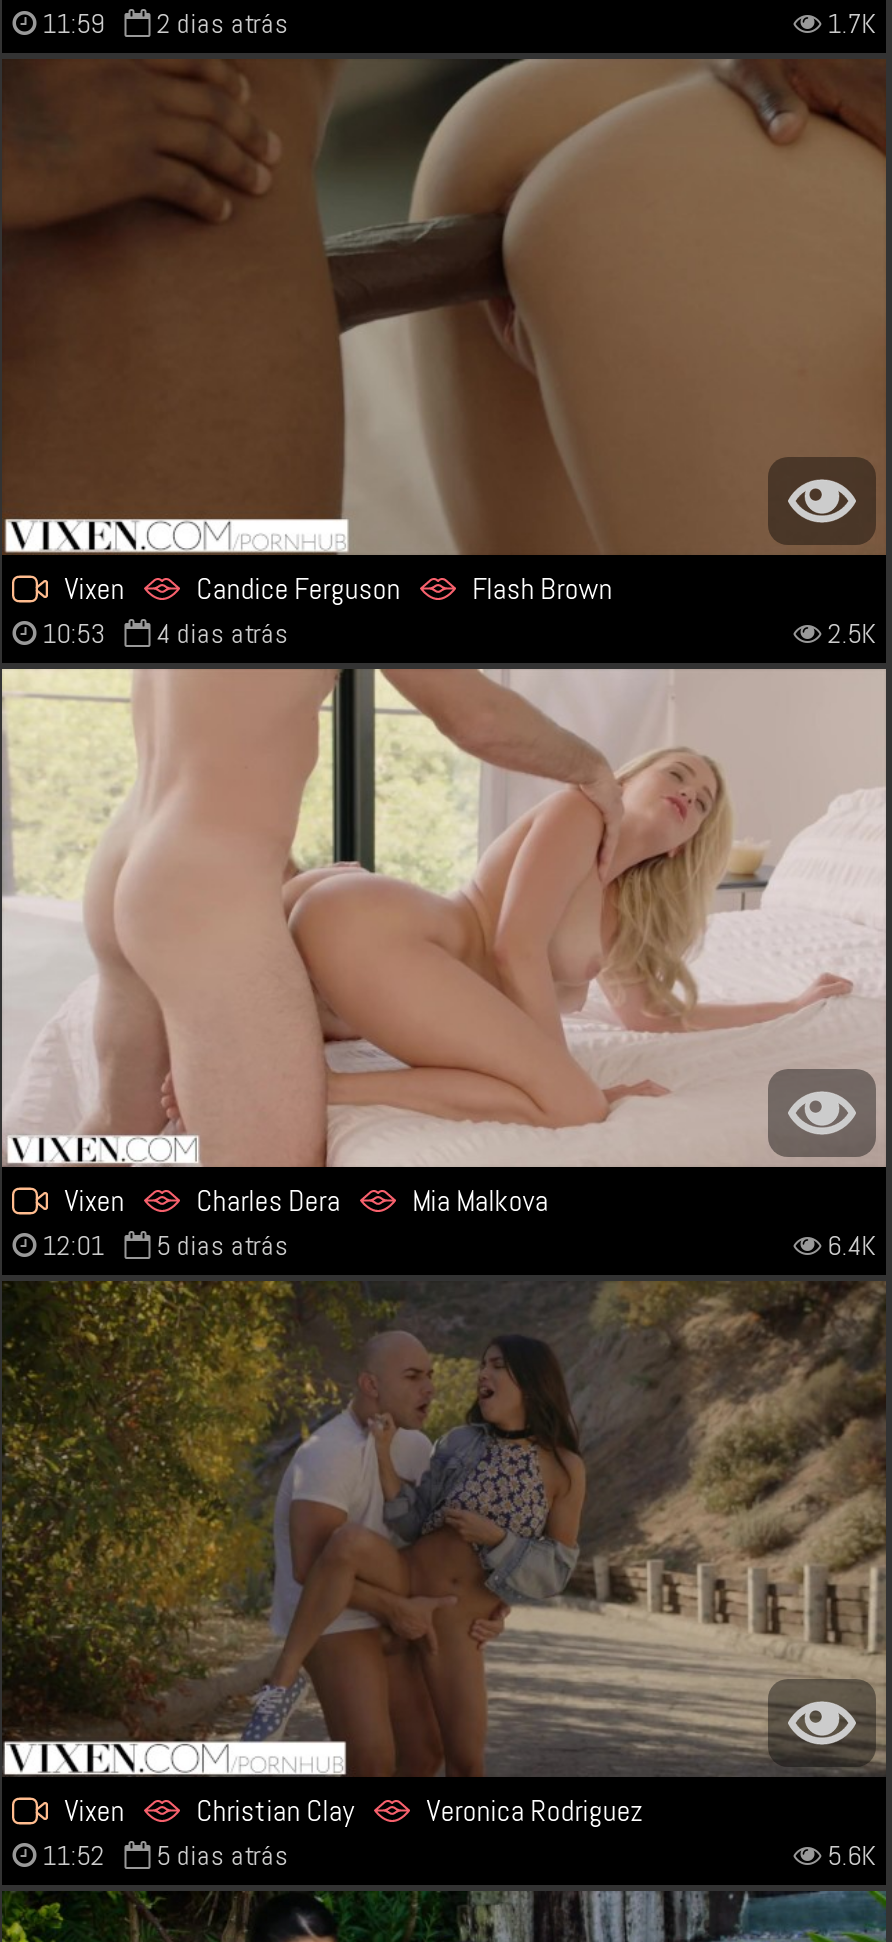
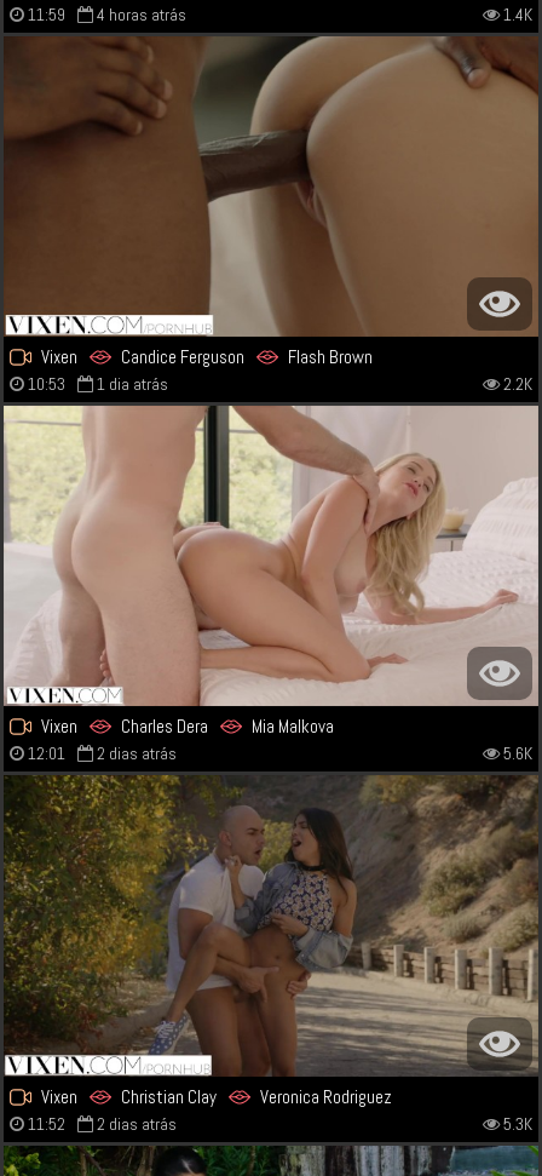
- 2 dias atrás
- 1.7K
+ 4 horas atrás
+ 1.4K

- 4 dias atrás
- 2.5K
+ 1 dia atrás
+ 2.2K

- 5 dias atrás
- 6.4K
+ 2 dias atrás
+ 5.6K

- 5 dias atrás
- 5.6K
+ 2 dias atrás
+ 5.3K
